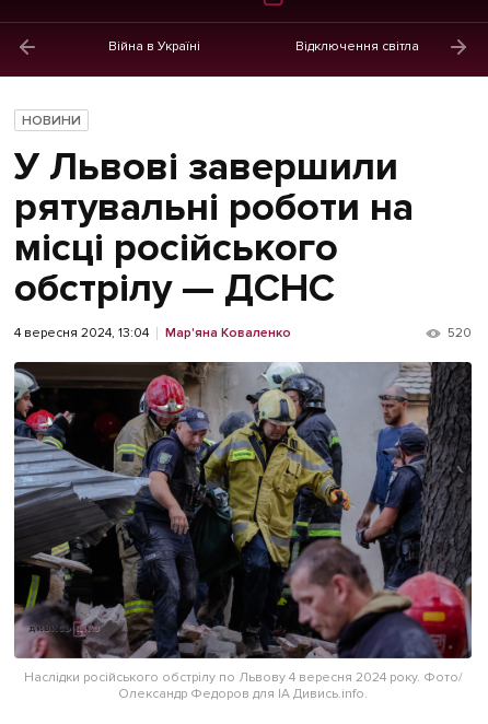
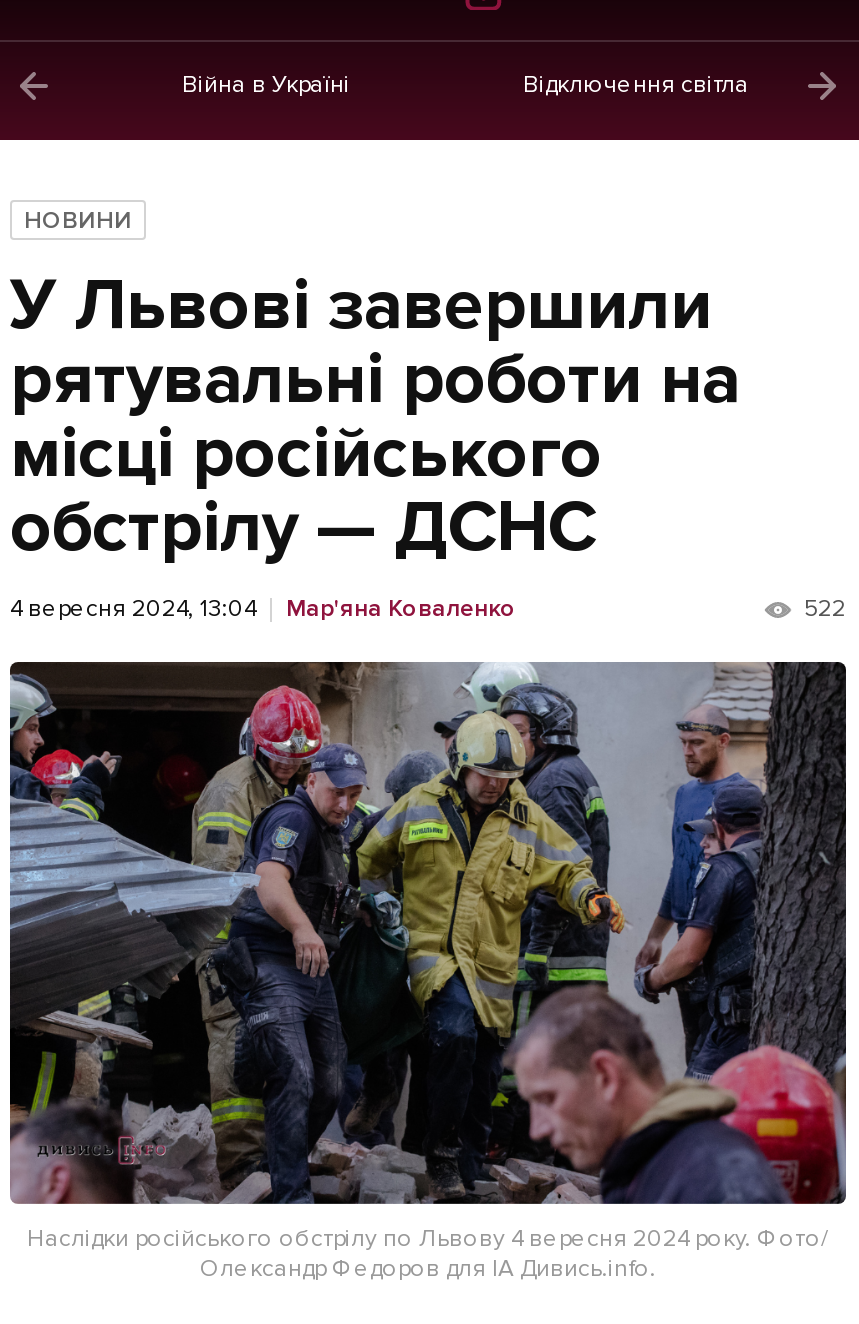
- 520
+ 522
